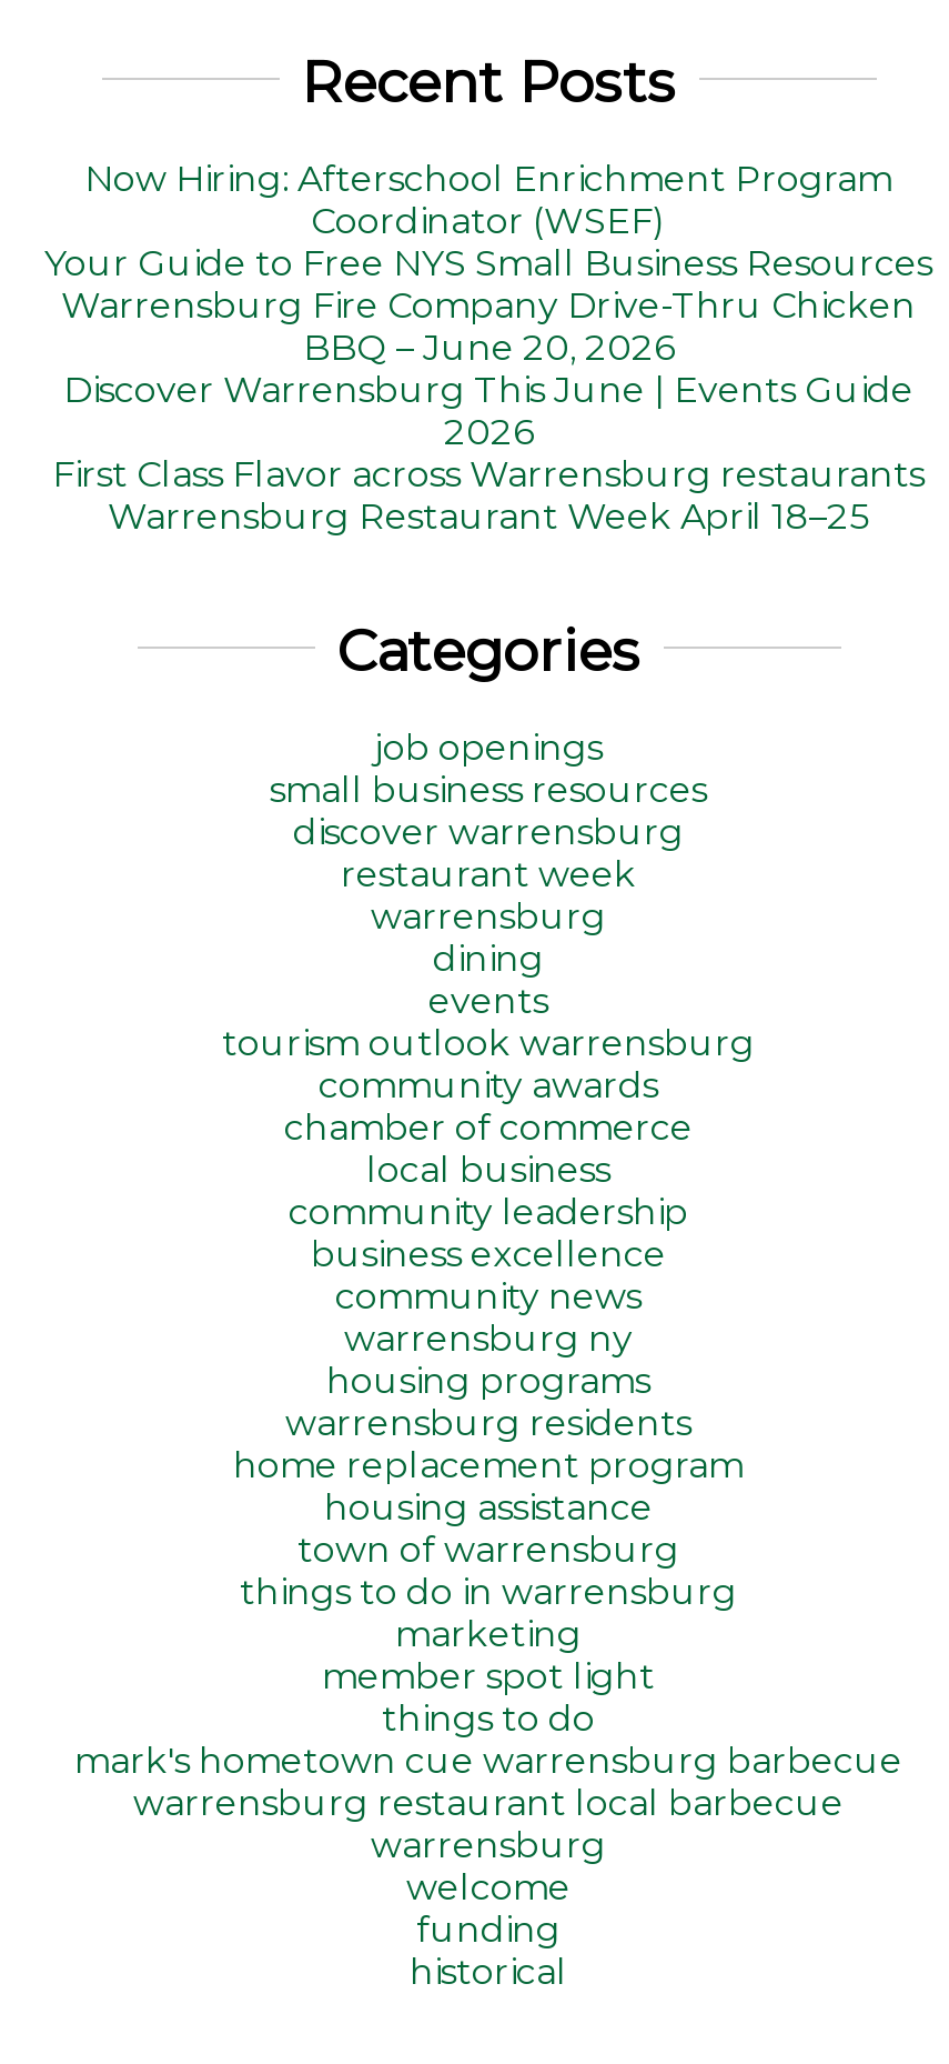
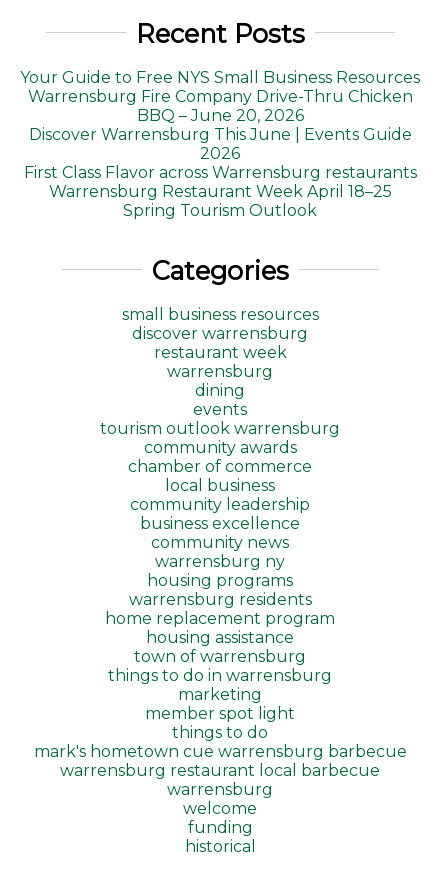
- Now Hiring: Afterschool Enrichment Program
- Coordinator (WSEF)

+ Spring Tourism Outlook

- job openings
